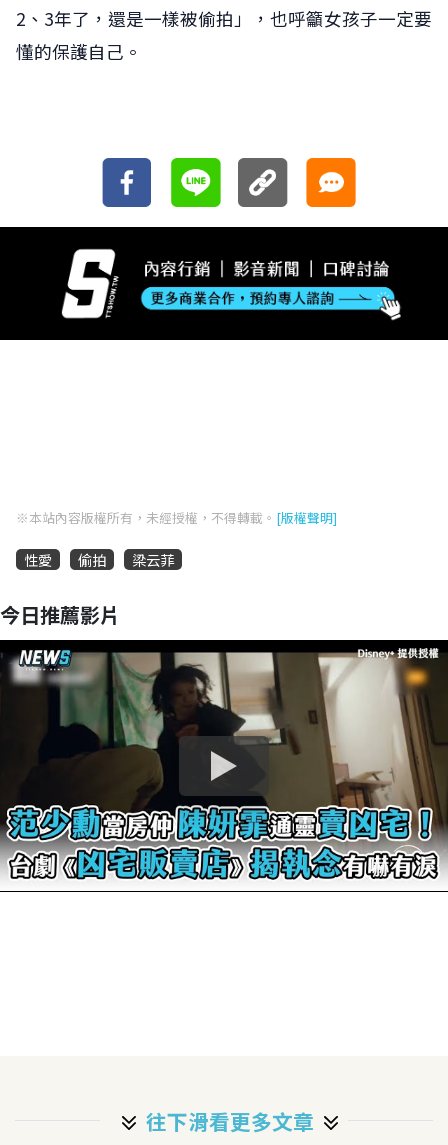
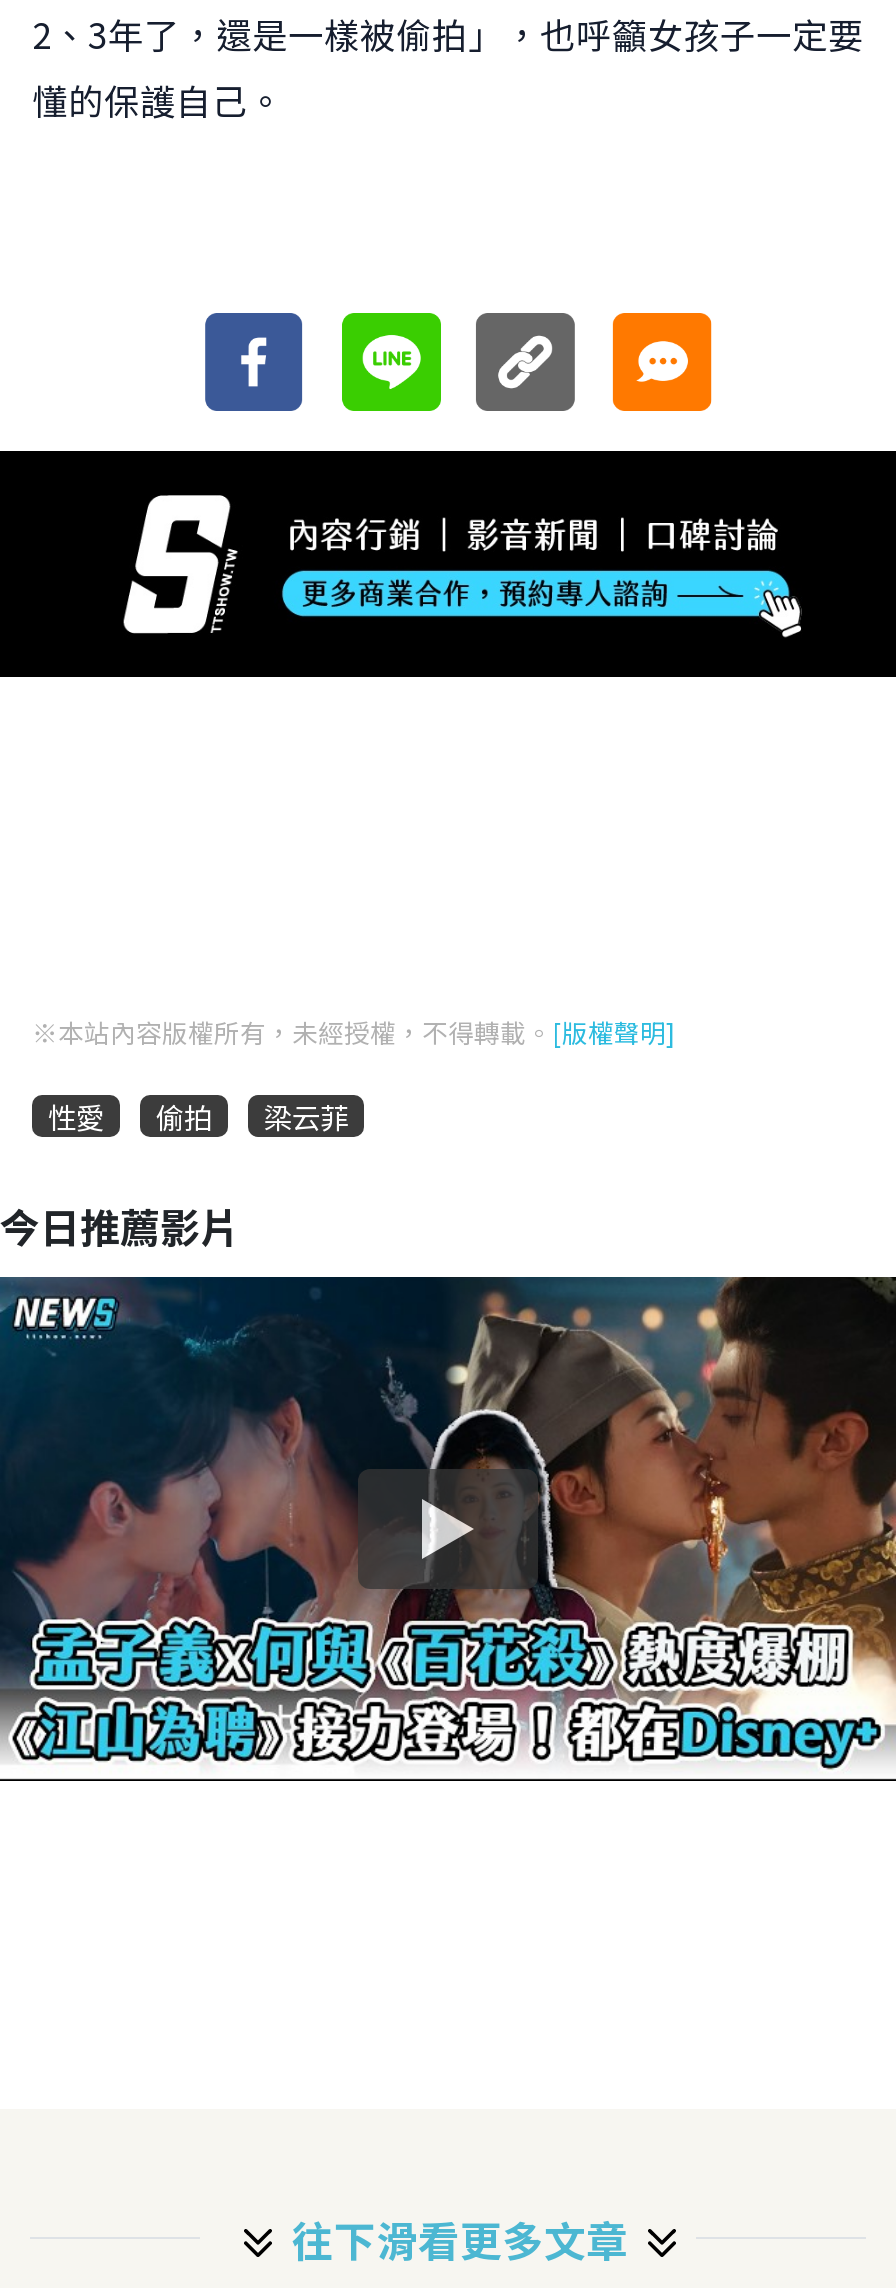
- [image]
+ [image]
